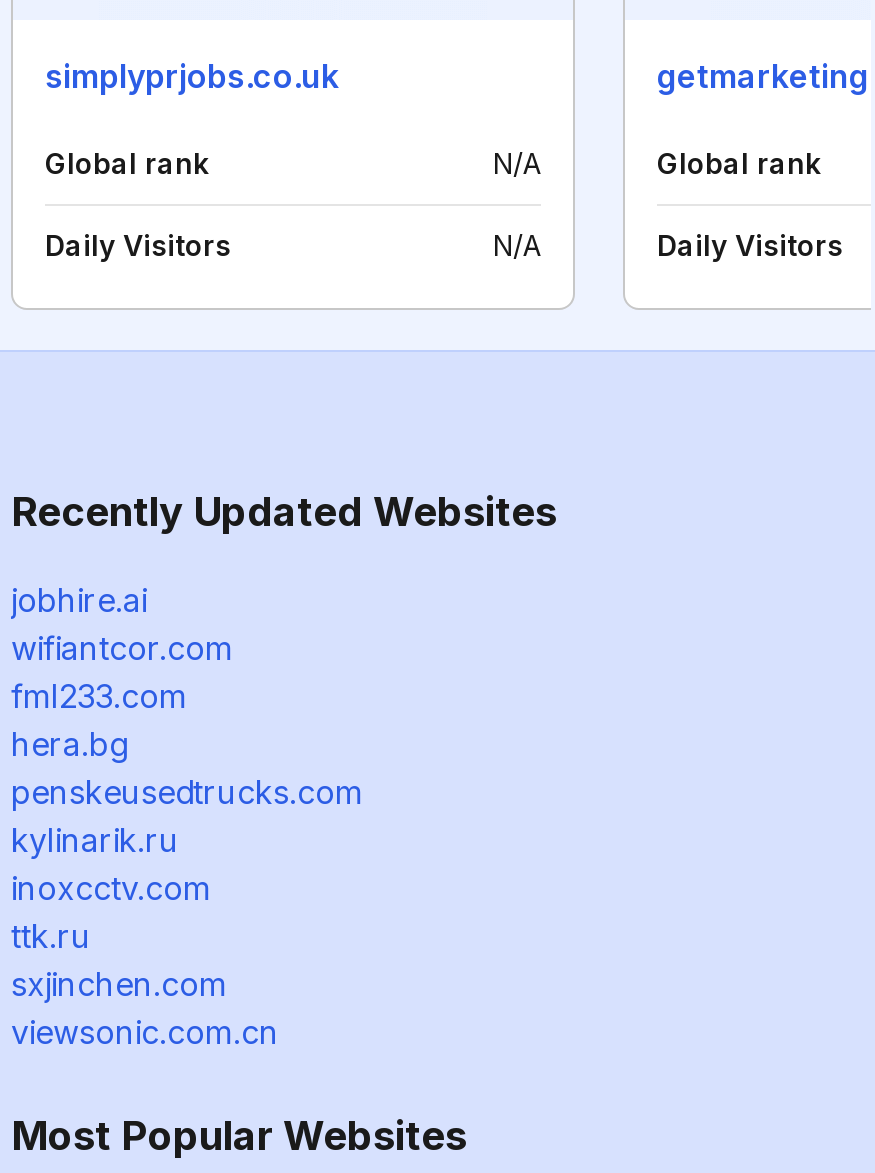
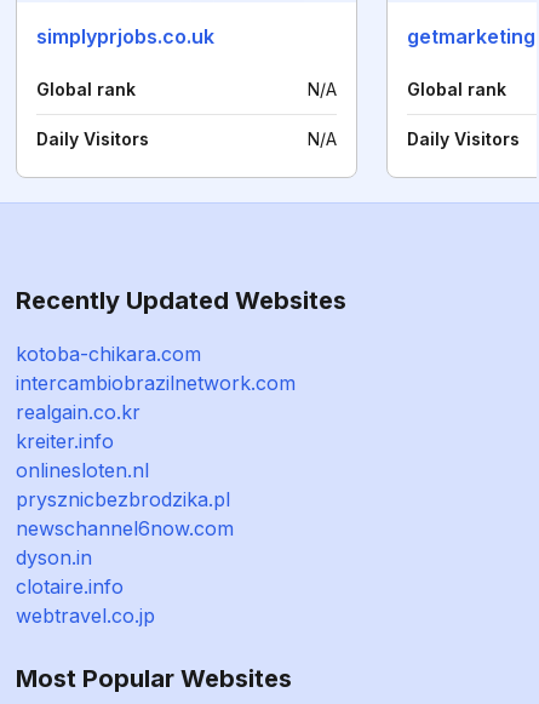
- jobhire.ai
- wifiantcor.com
- fml233.com
- hera.bg
- penskeusedtrucks.com
- kylinarik.ru
- inoxcctv.com
- ttk.ru
- sxjinchen.com
- viewsonic.com.cn
+ kotoba-chikara.com
+ intercambiobrazilnetwork.com
+ realgain.co.kr
+ kreiter.info
+ onlinesloten.nl
+ prysznicbezbrodzika.pl
+ newschannel6now.com
+ dyson.in
+ clotaire.info
+ webtravel.co.jp
